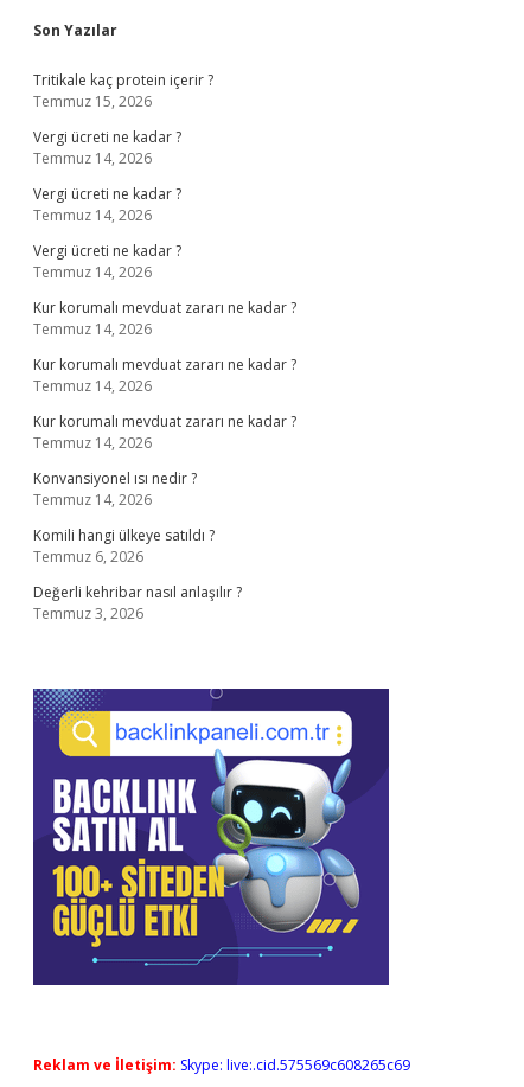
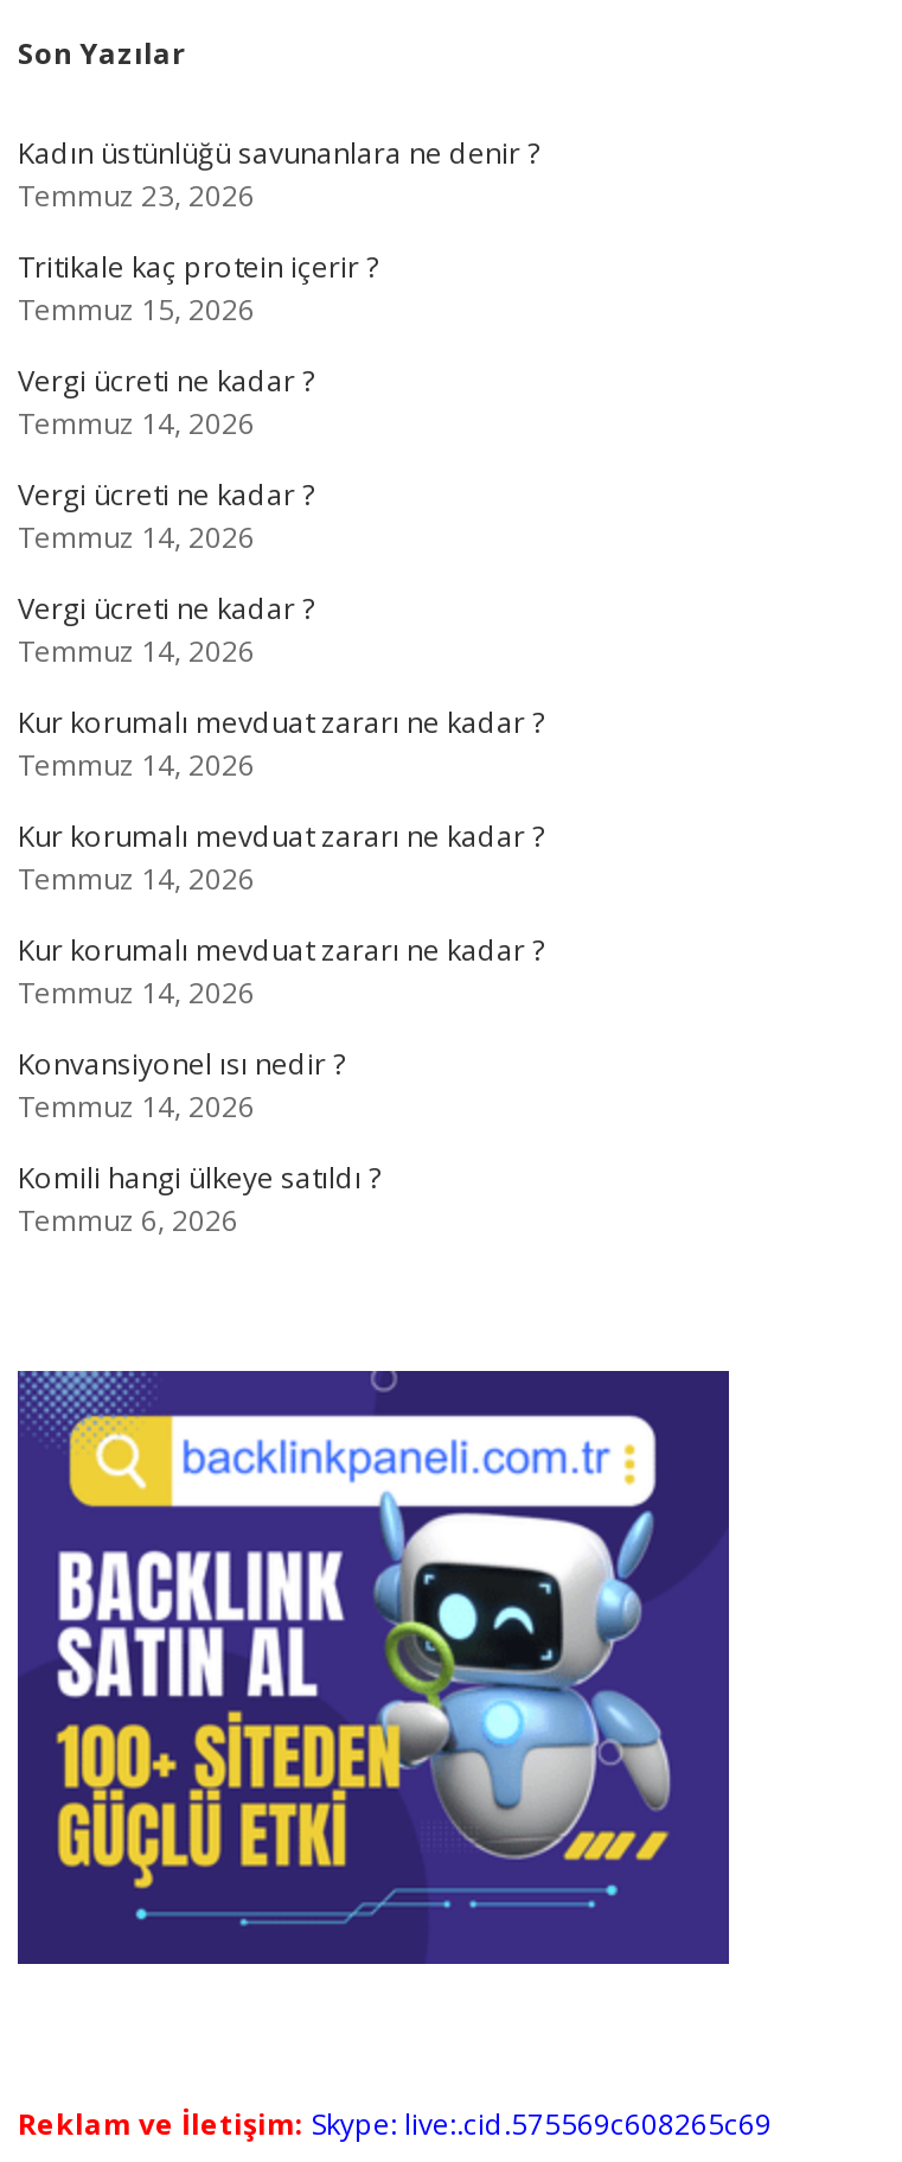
+ Kadın üstünlüğü savunanlara ne denir ?
+ Temmuz 23, 2026

moved down: Tritikale kaç protein içerir ? | Temmuz 15, 2026 | Vergi ücreti ne kadar ? | ... | Komili hangi ülkeye satıldı ? | Temmuz 6, 2026

- Değerli kehribar nasıl anlaşılır ?
- Temmuz 3, 2026
